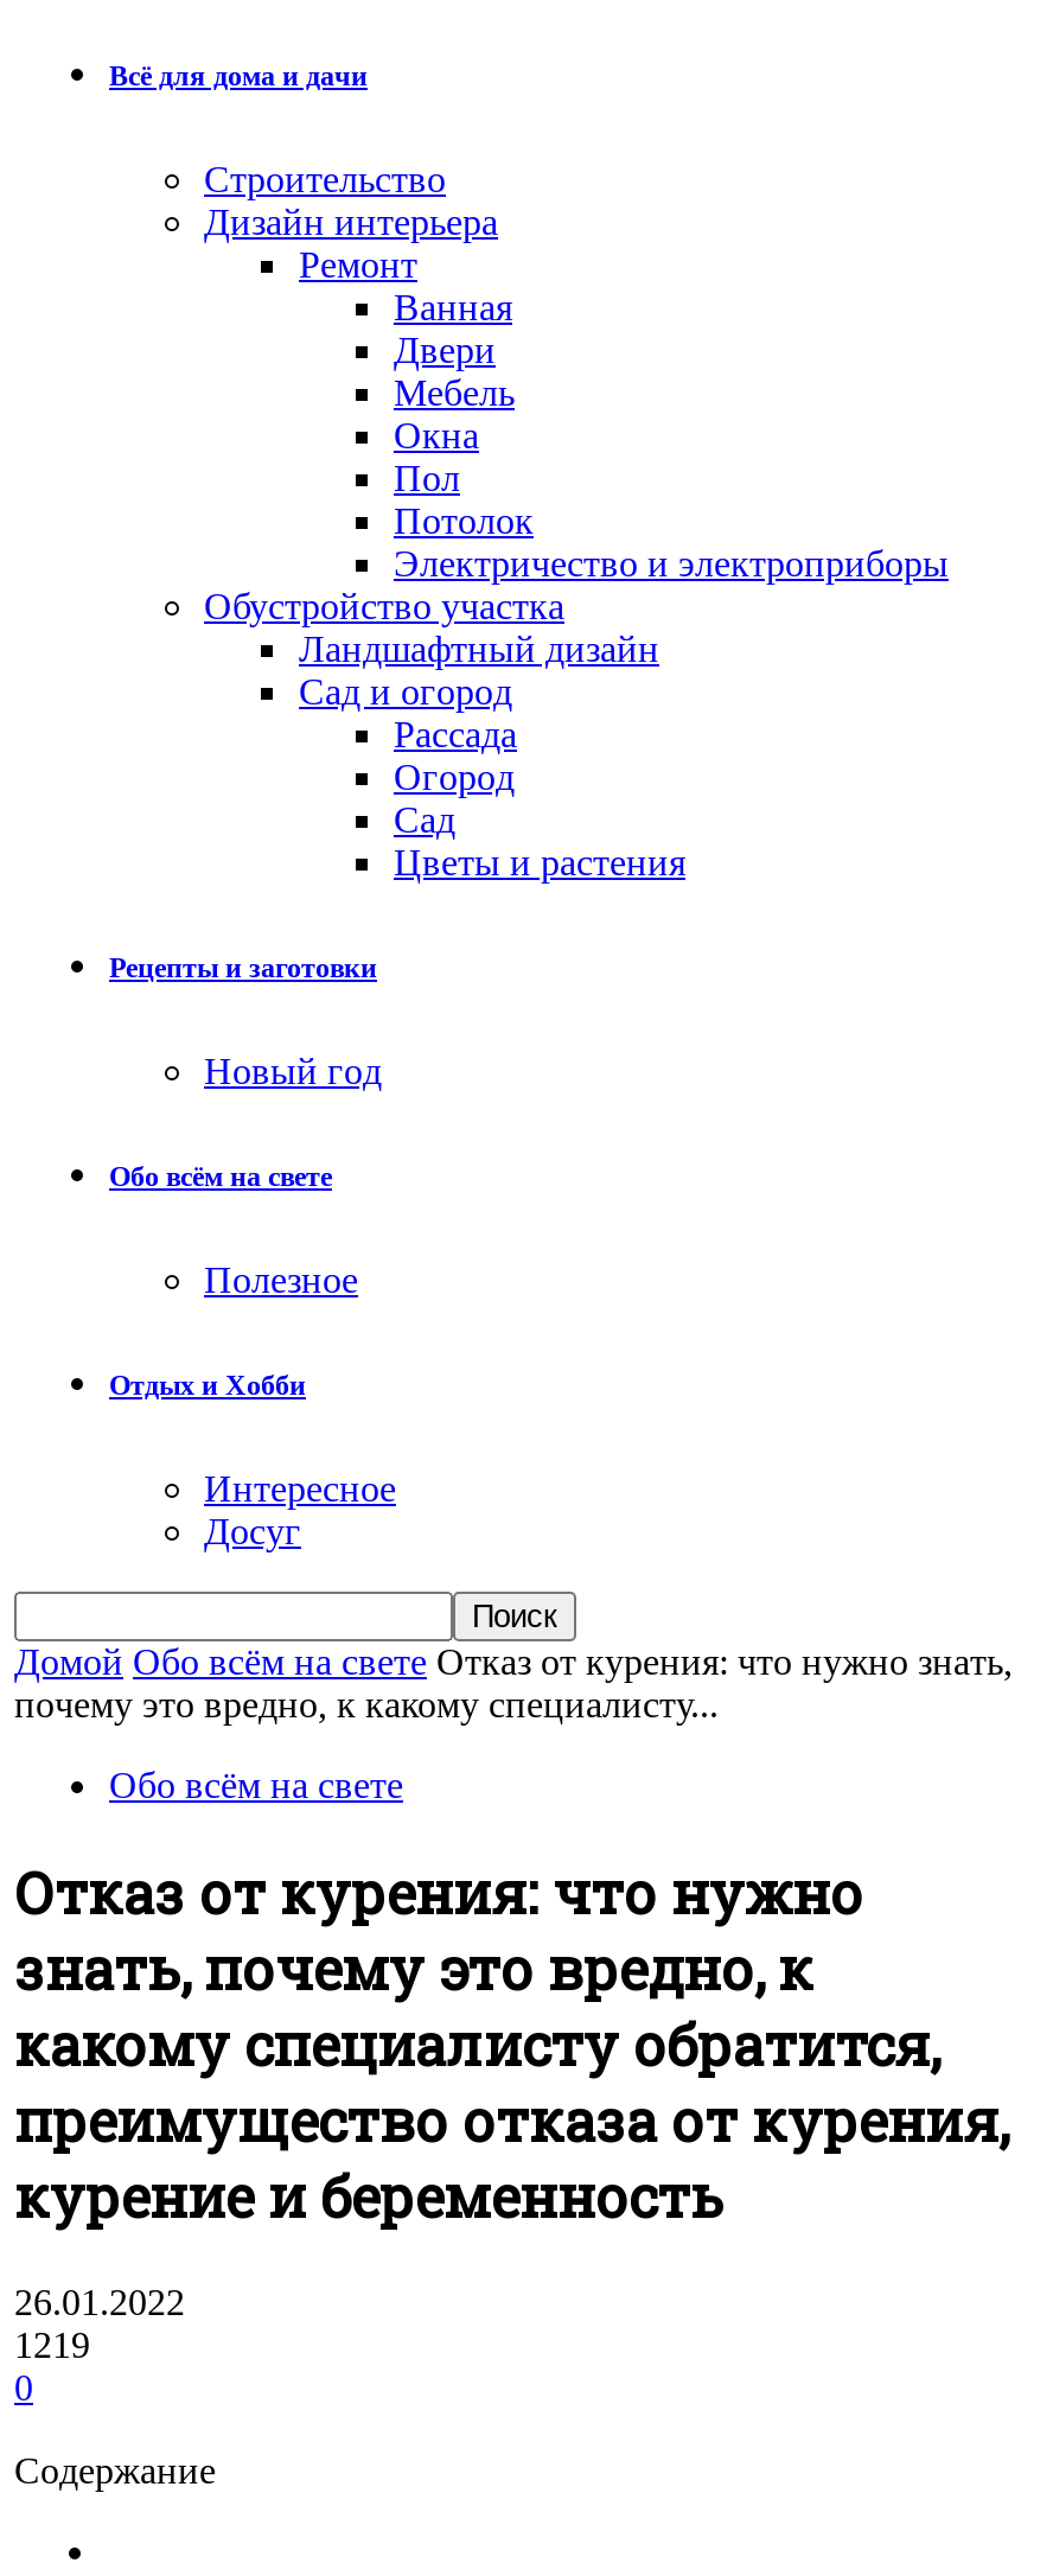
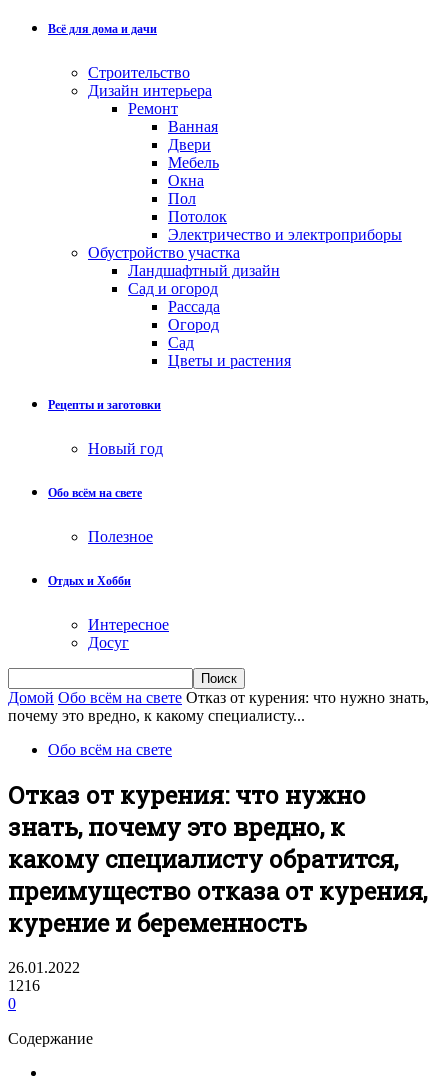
- 1219
+ 1216
